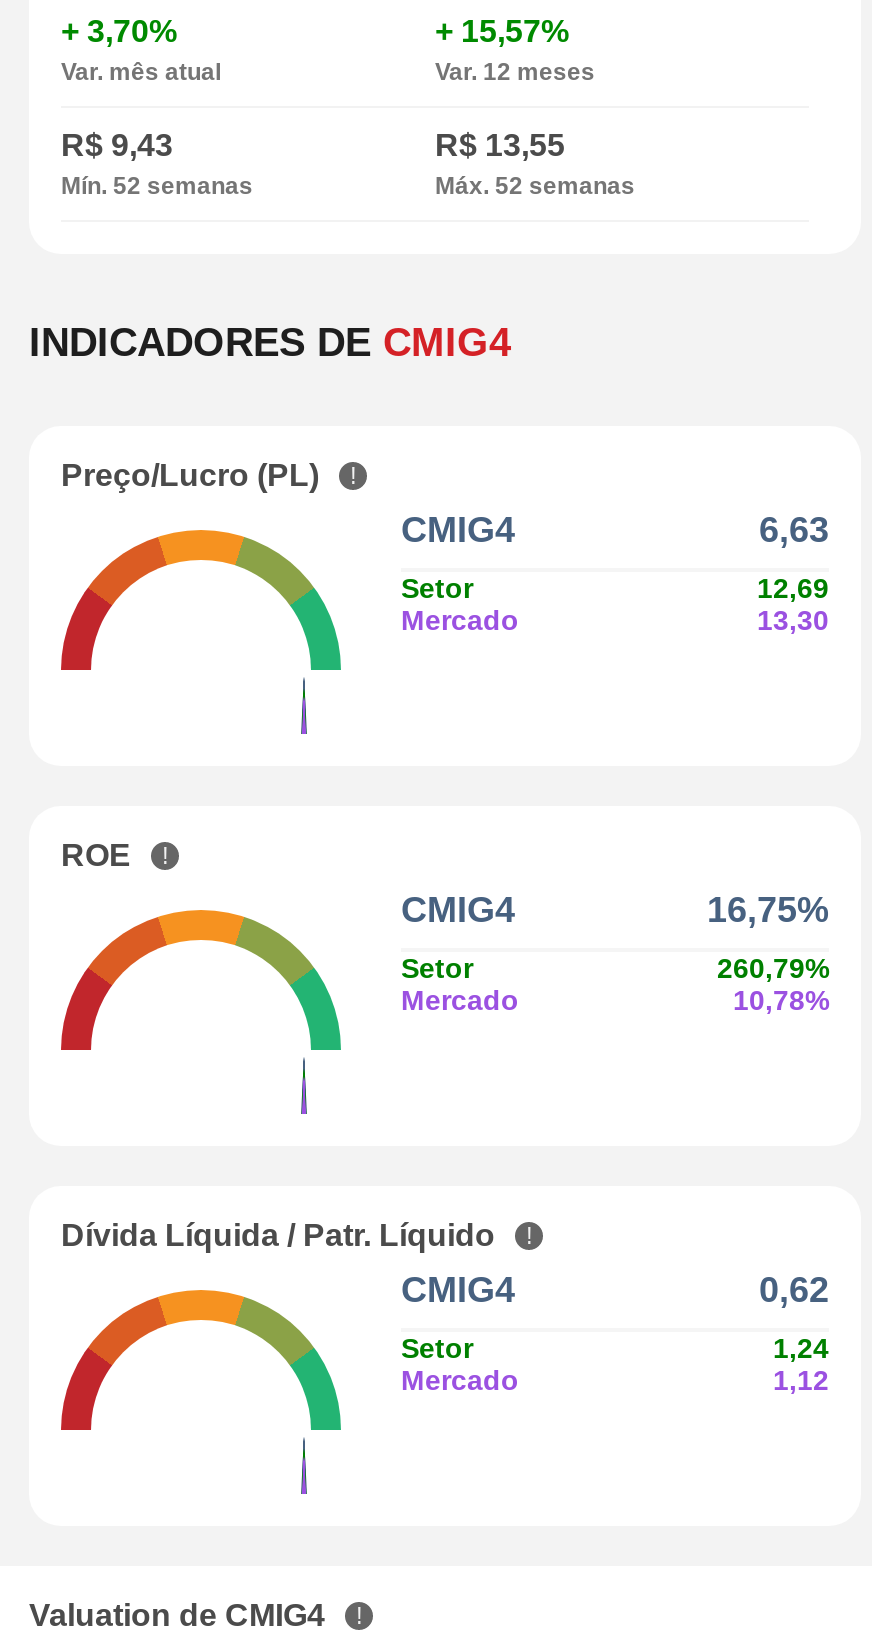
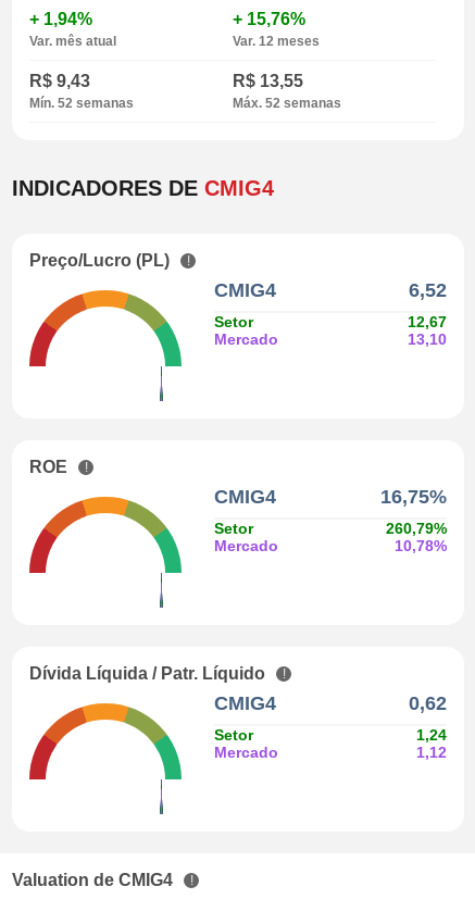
- + 3,70%
+ + 1,94%

- + 15,57%
+ + 15,76%

- 6,63
+ 6,52

- 12,69
+ 12,67

- 13,30
+ 13,10
